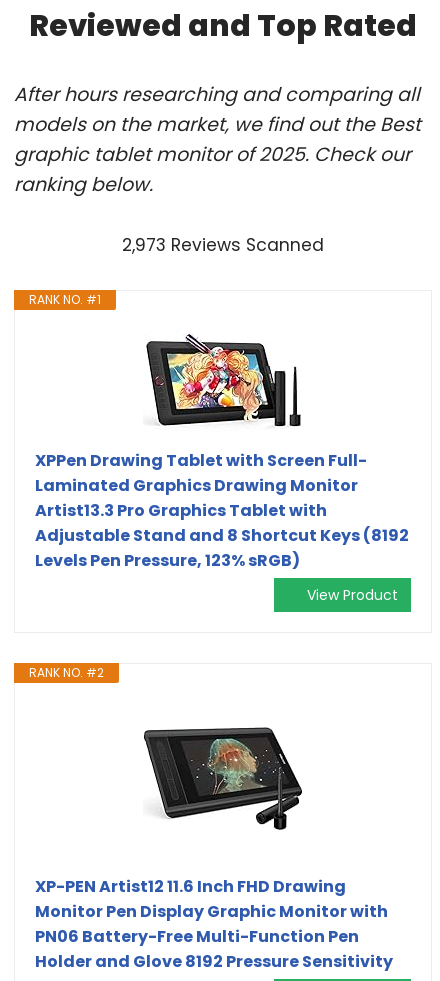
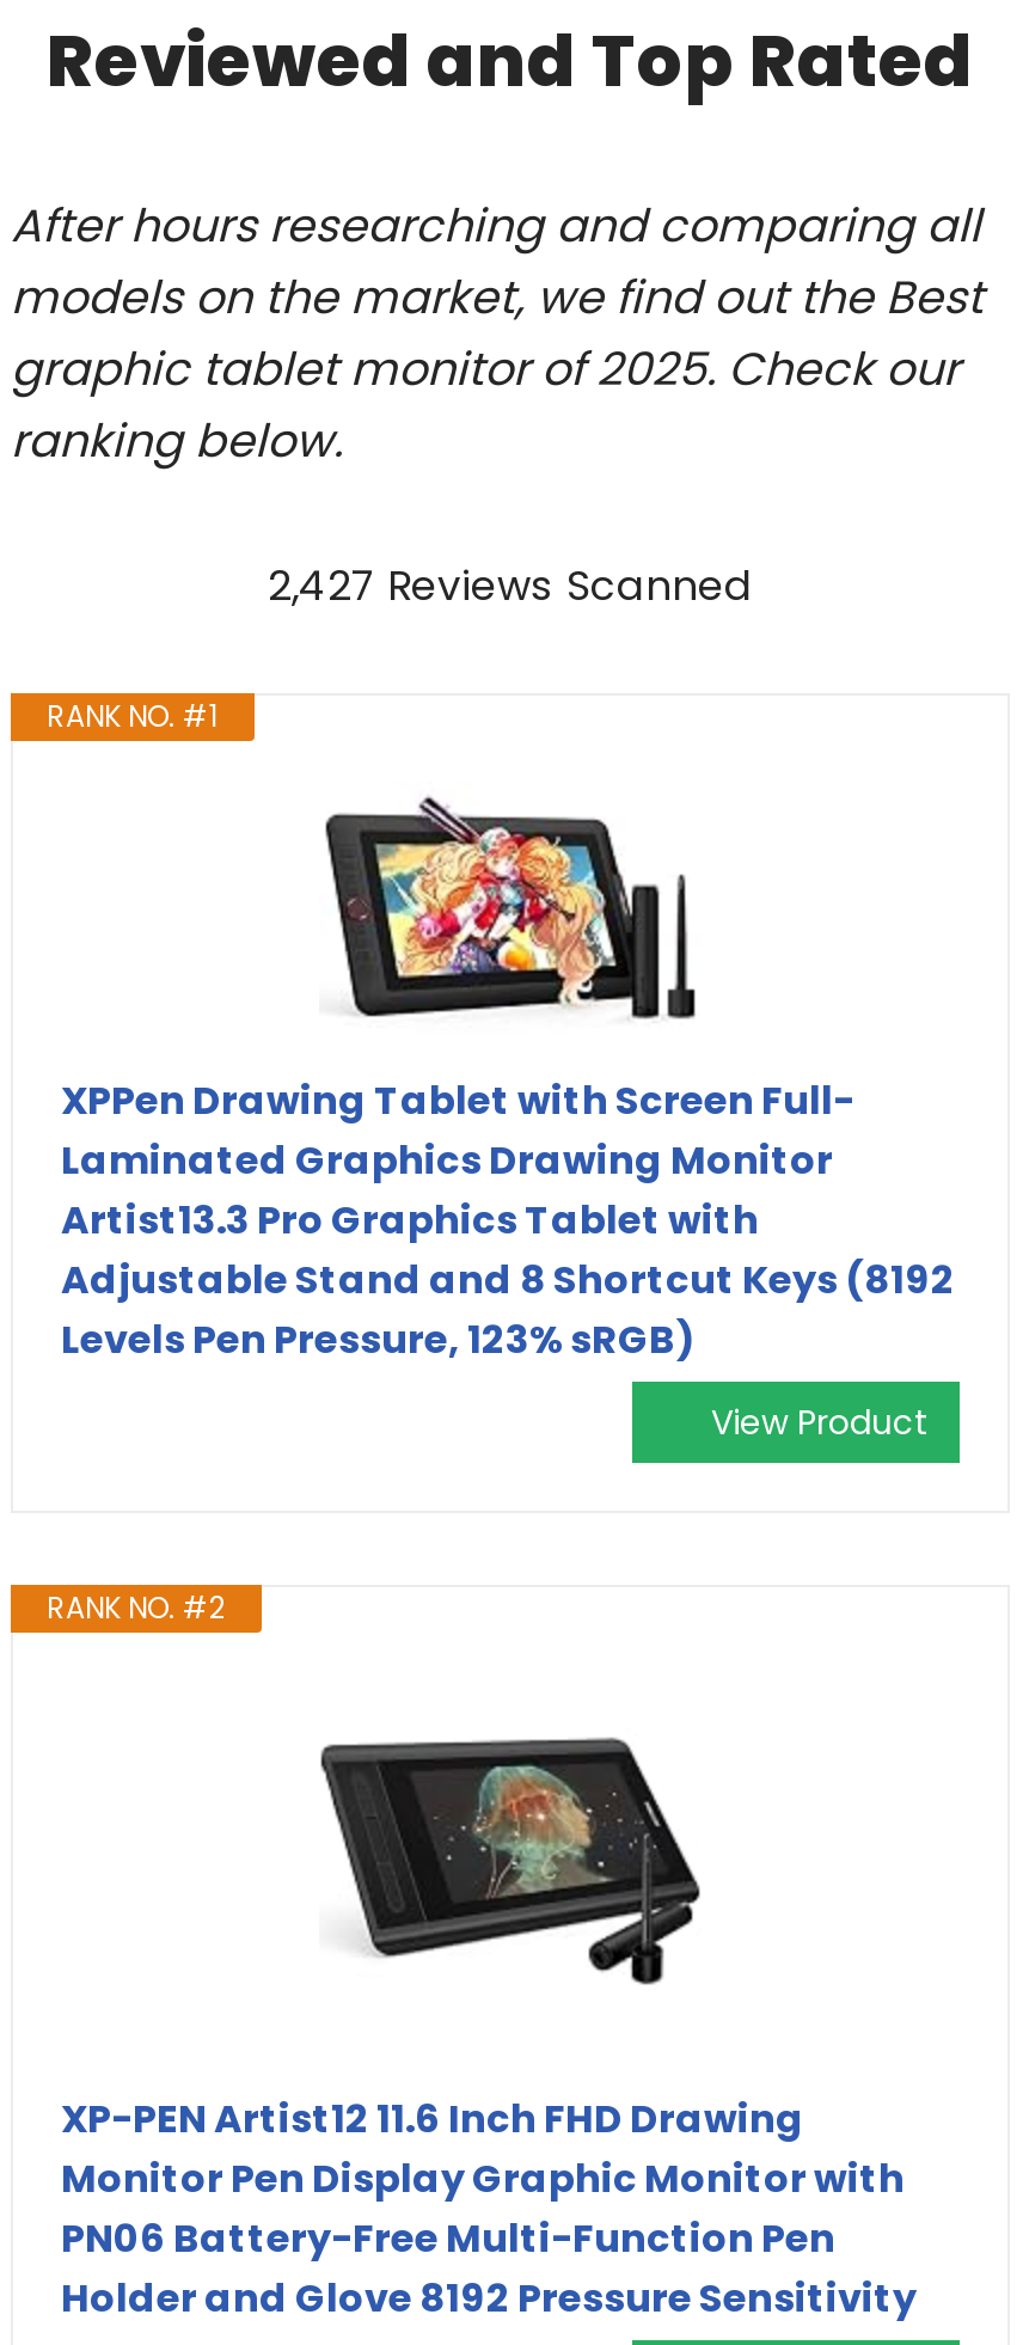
- 2,973 Reviews Scanned
+ 2,427 Reviews Scanned
